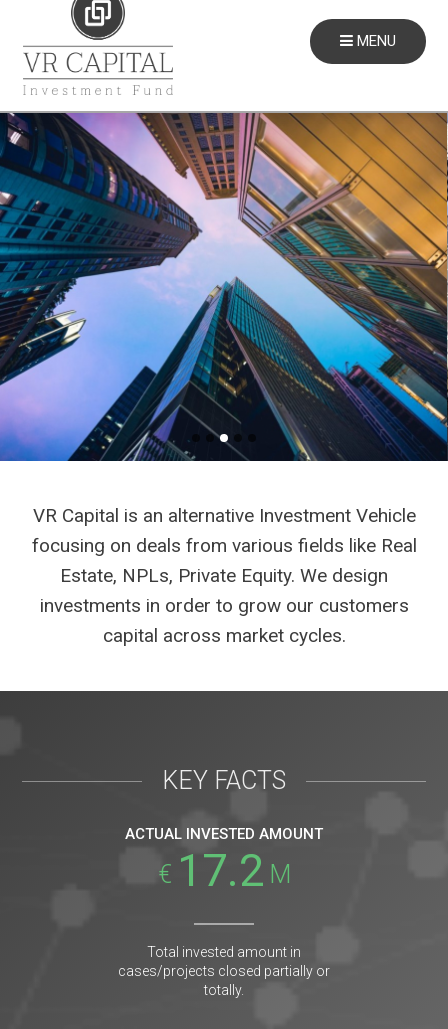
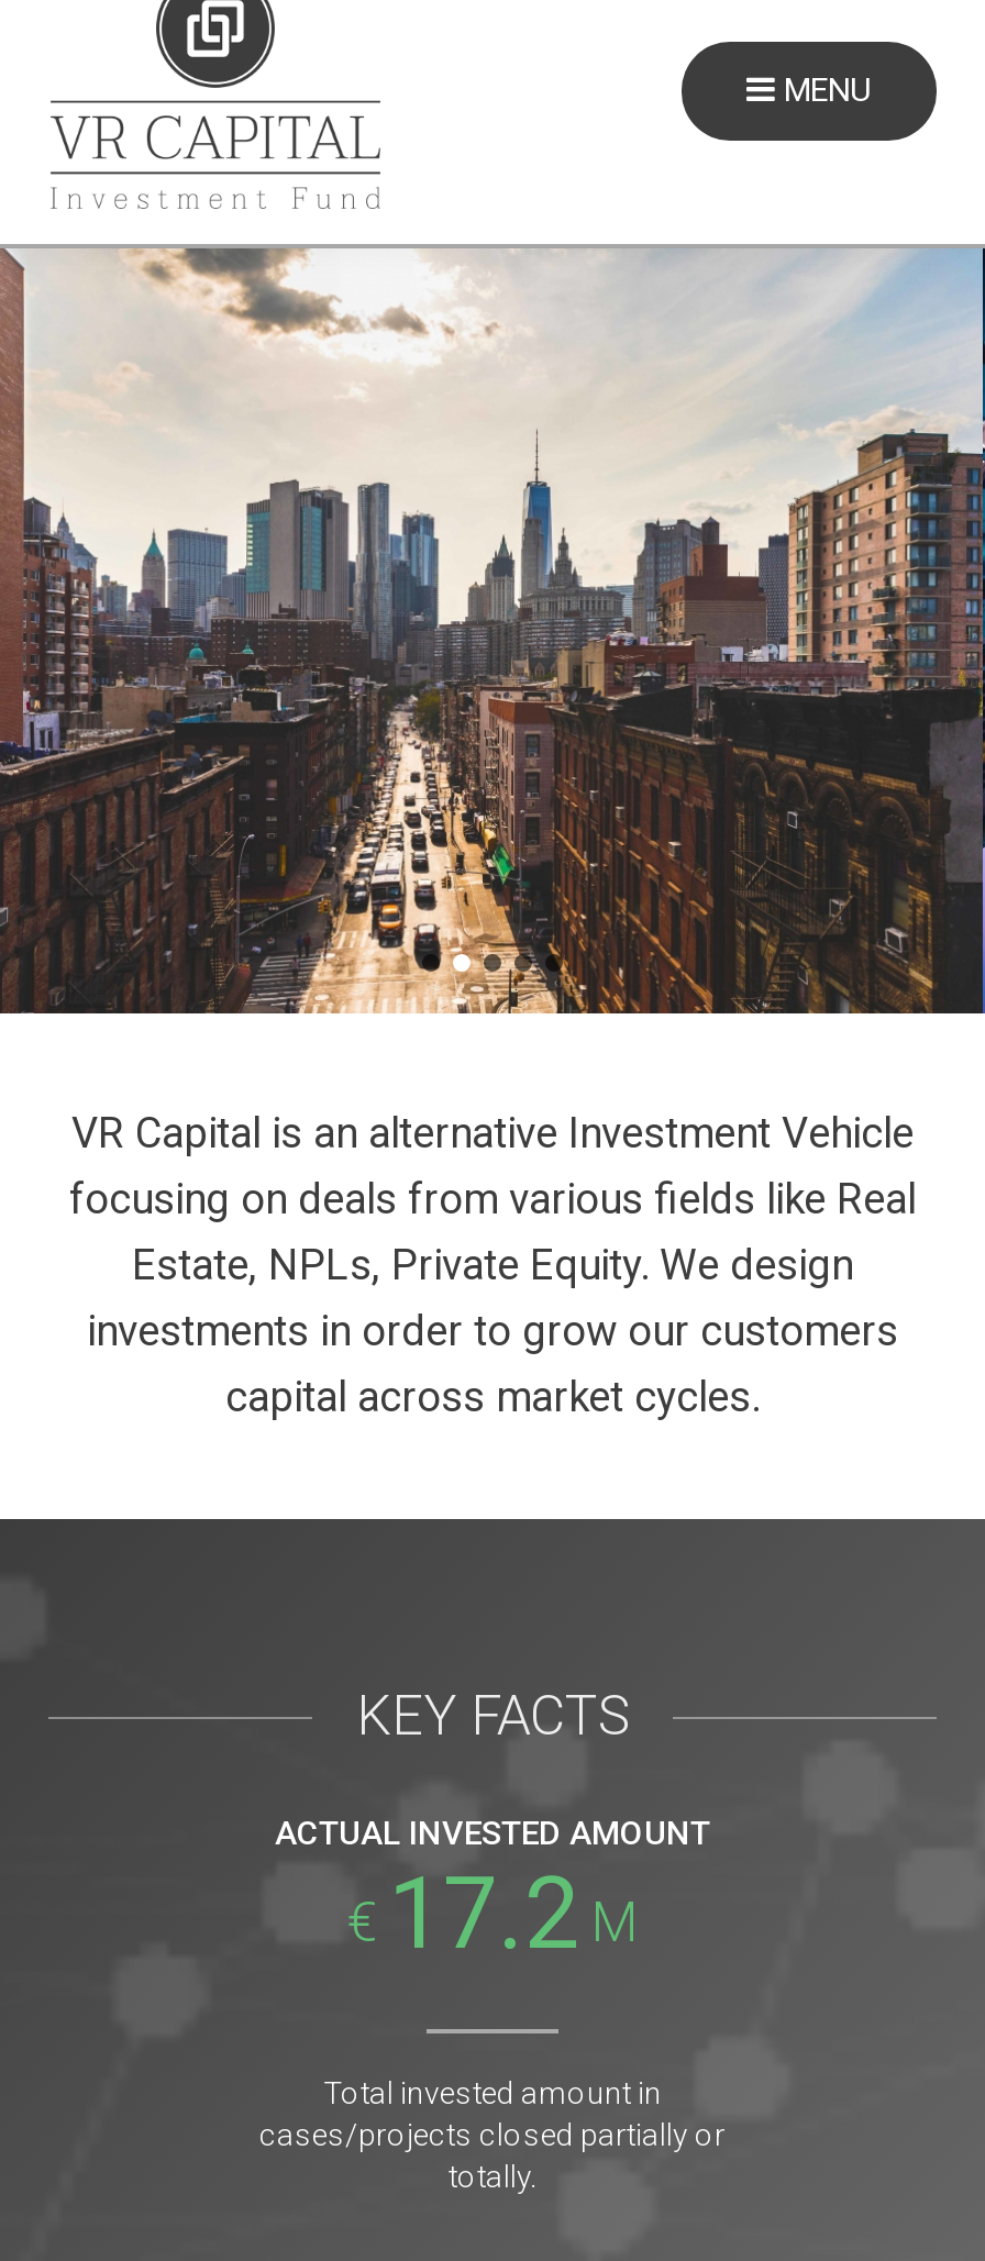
- [image]
+ [image]
